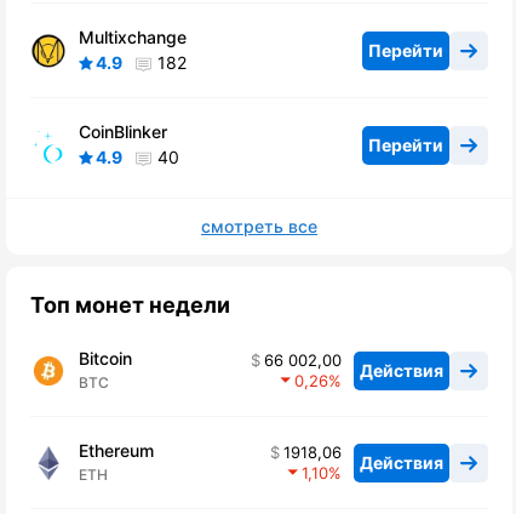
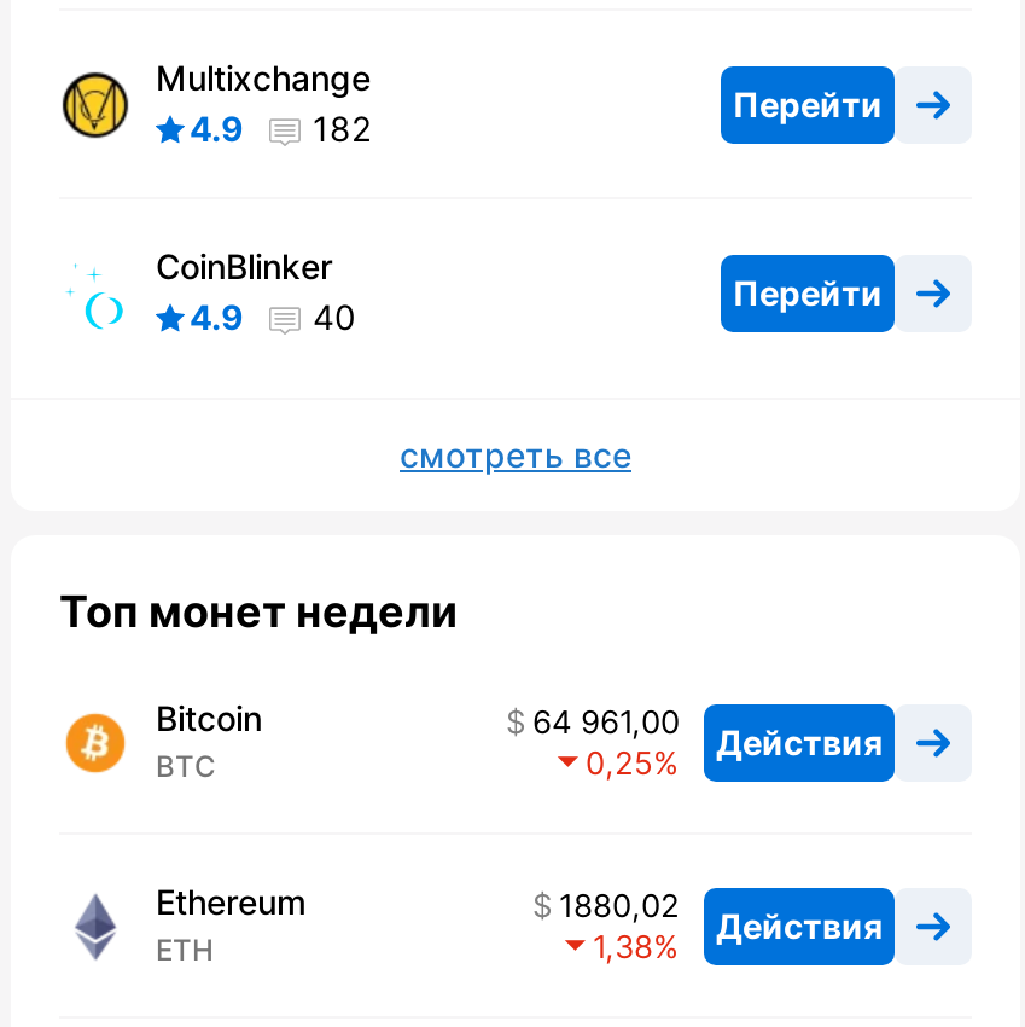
- 66 002,00 Действия
+ 64 961,00 Действия

- 0,26
+ 0,25

- 1918,06 Действия
+ 1880,02 Действия

- 1,10
+ 1,38
